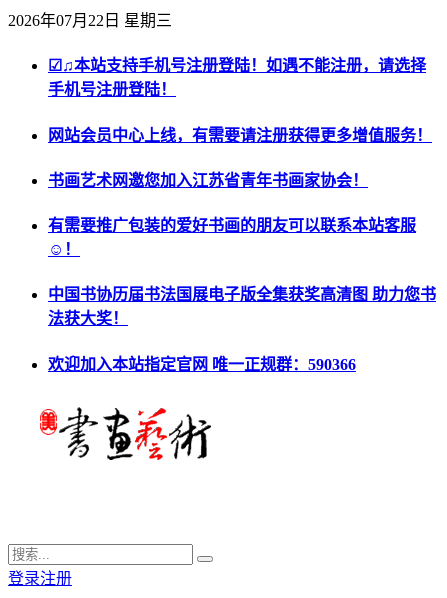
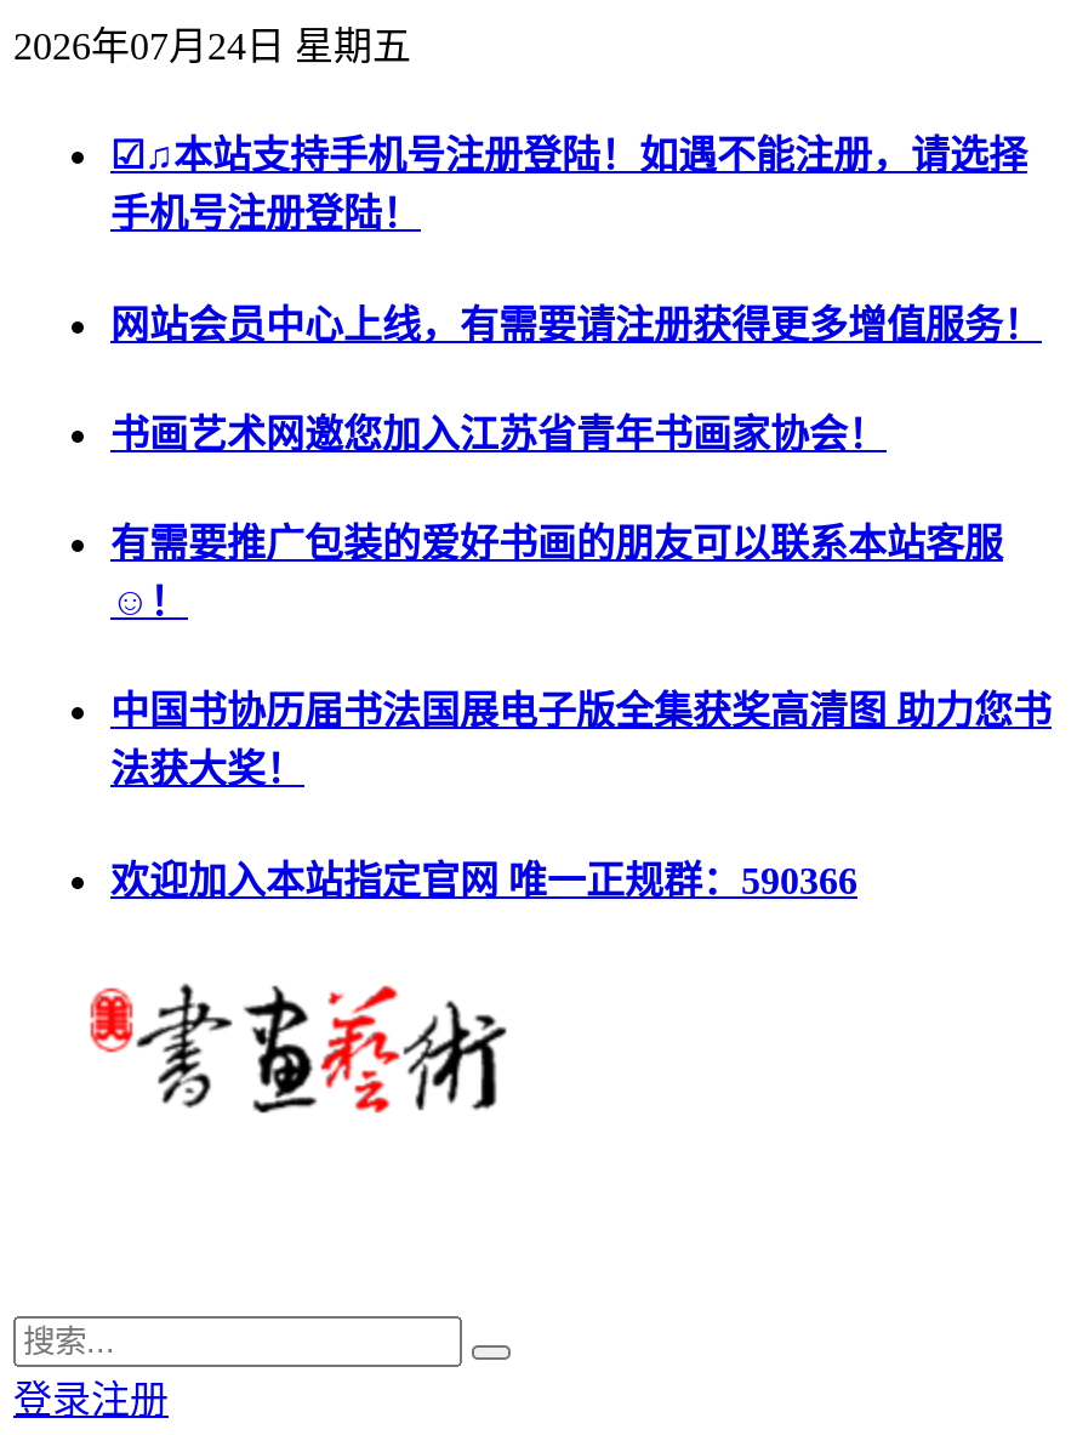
- 2026年07月22日 星期三
+ 2026年07月24日 星期五
